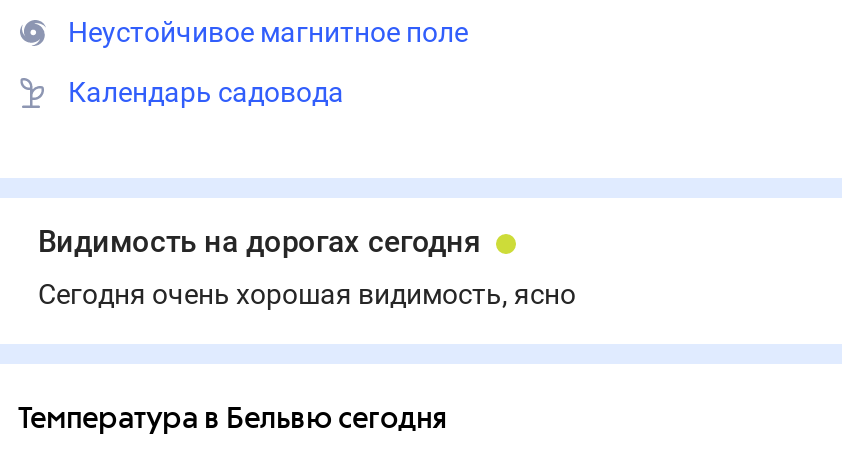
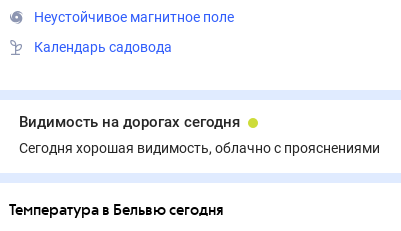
- Сегодня очень хорошая видимость, ясно
+ Сегодня хорошая видимость, облачно с прояснениями
